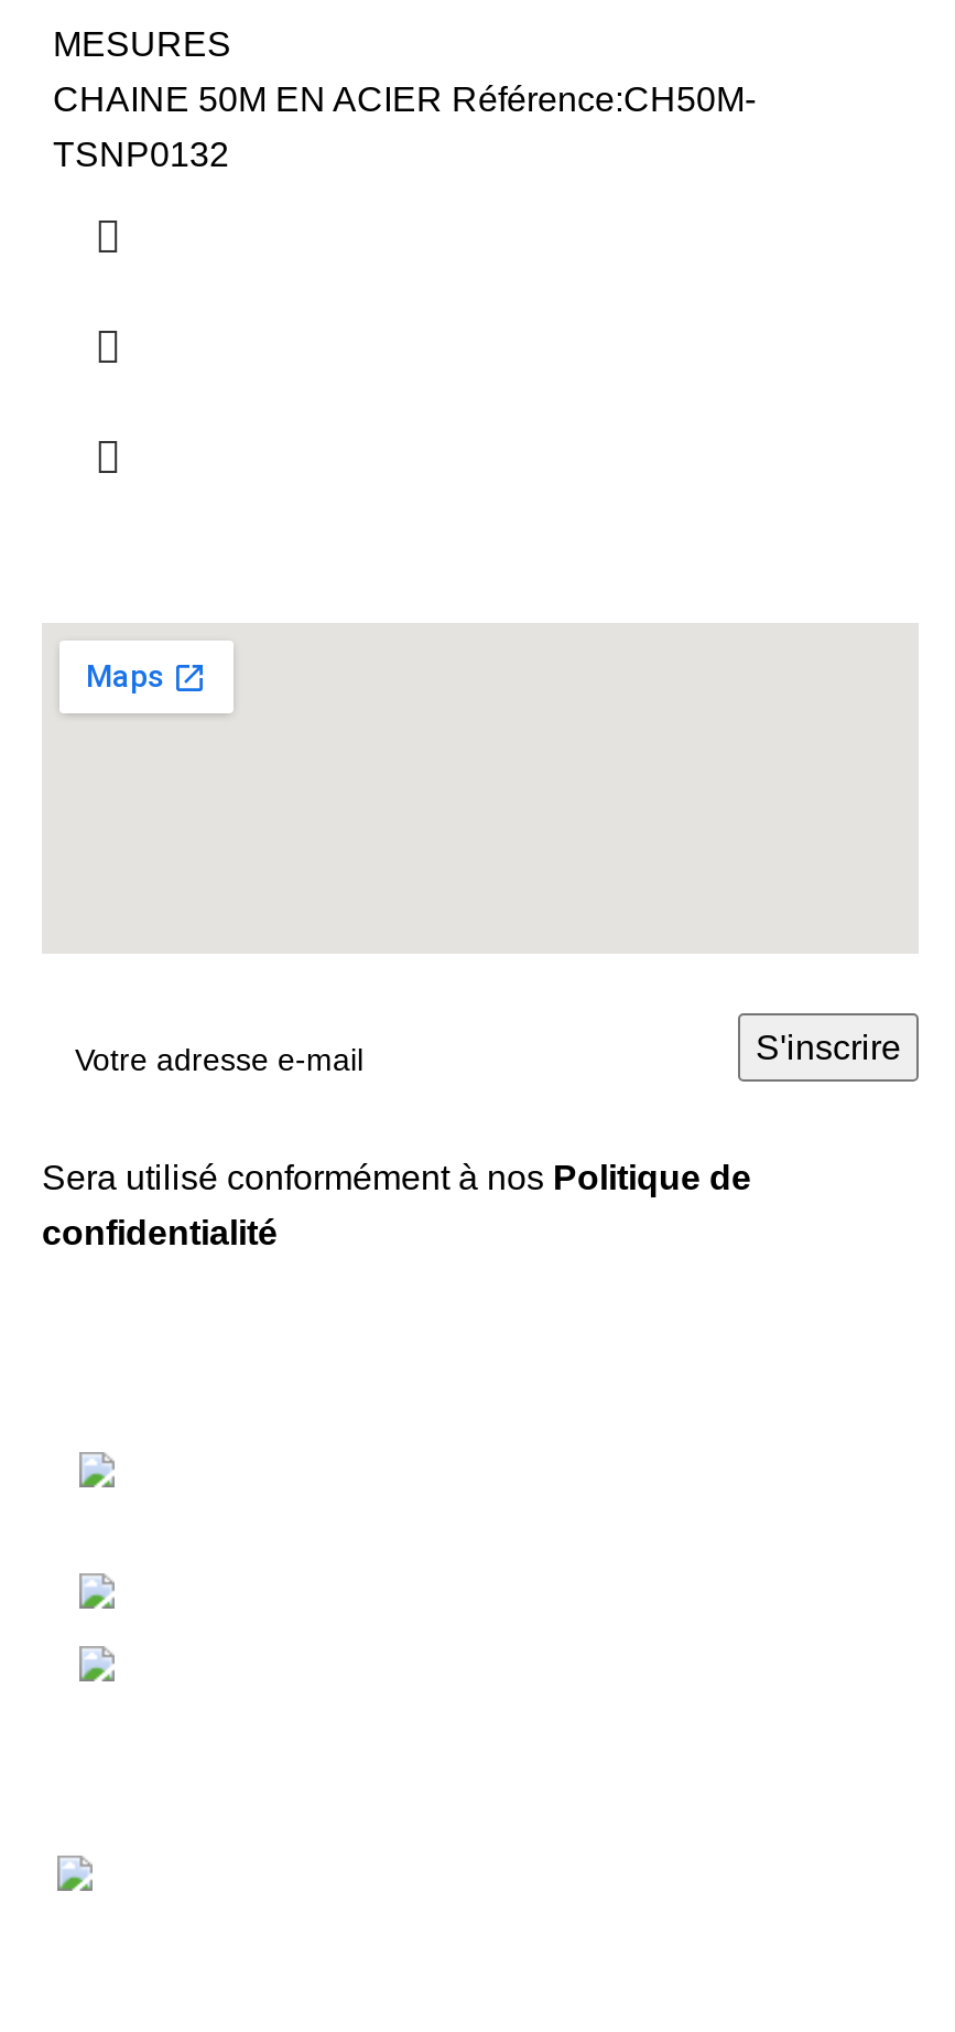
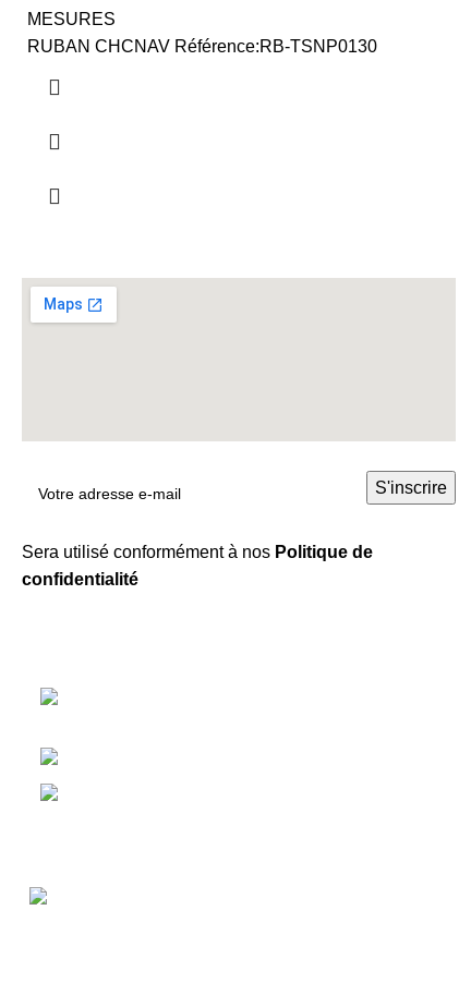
- CHAINE 50M EN ACIER Référence:CH50M-
- TSNP0132
+ RUBAN CHCNAV Référence:RB-TSNP0130
